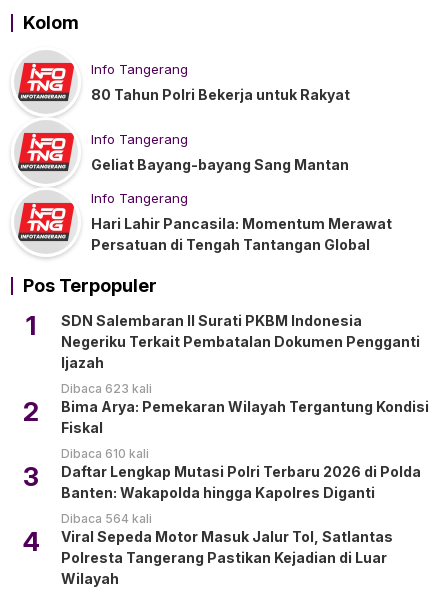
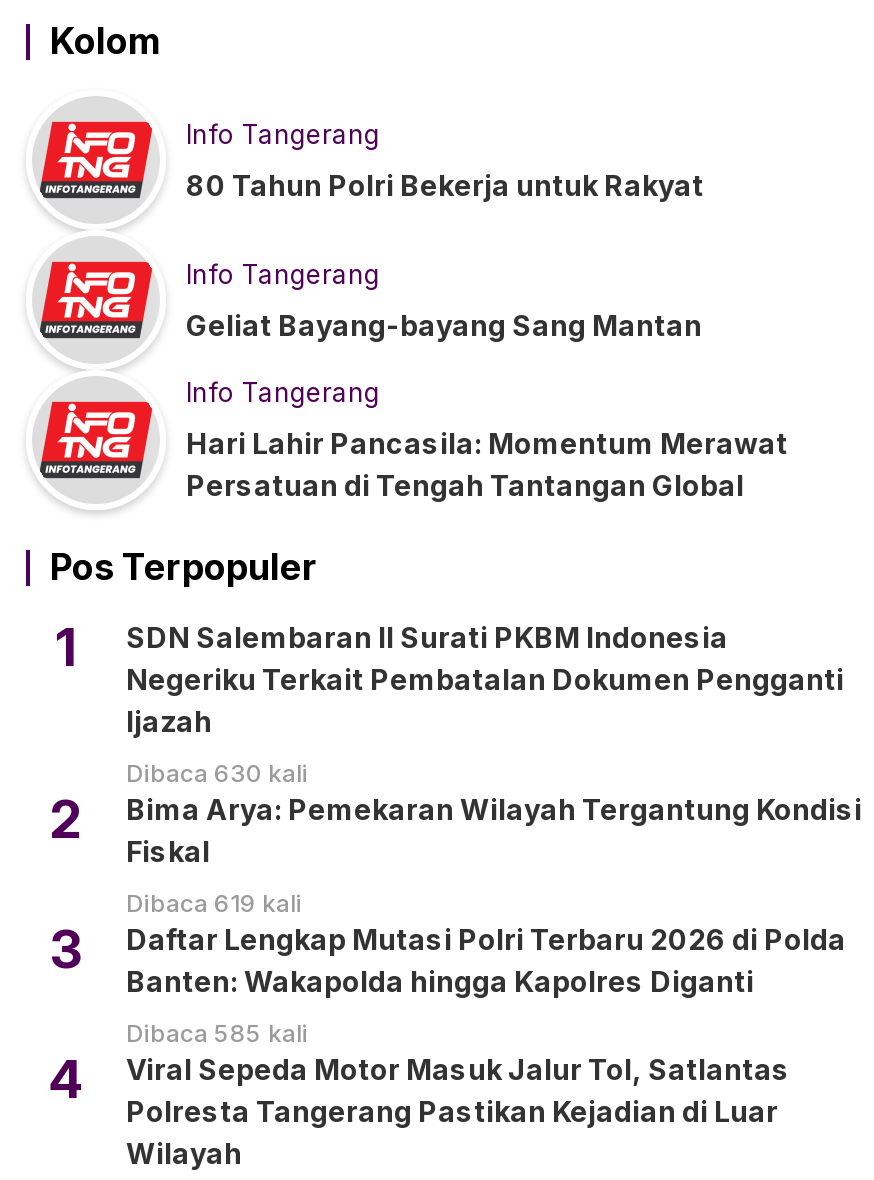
- Dibaca 623 kali
+ Dibaca 630 kali

- Dibaca 610 kali
+ Dibaca 619 kali

- Dibaca 564 kali
+ Dibaca 585 kali
